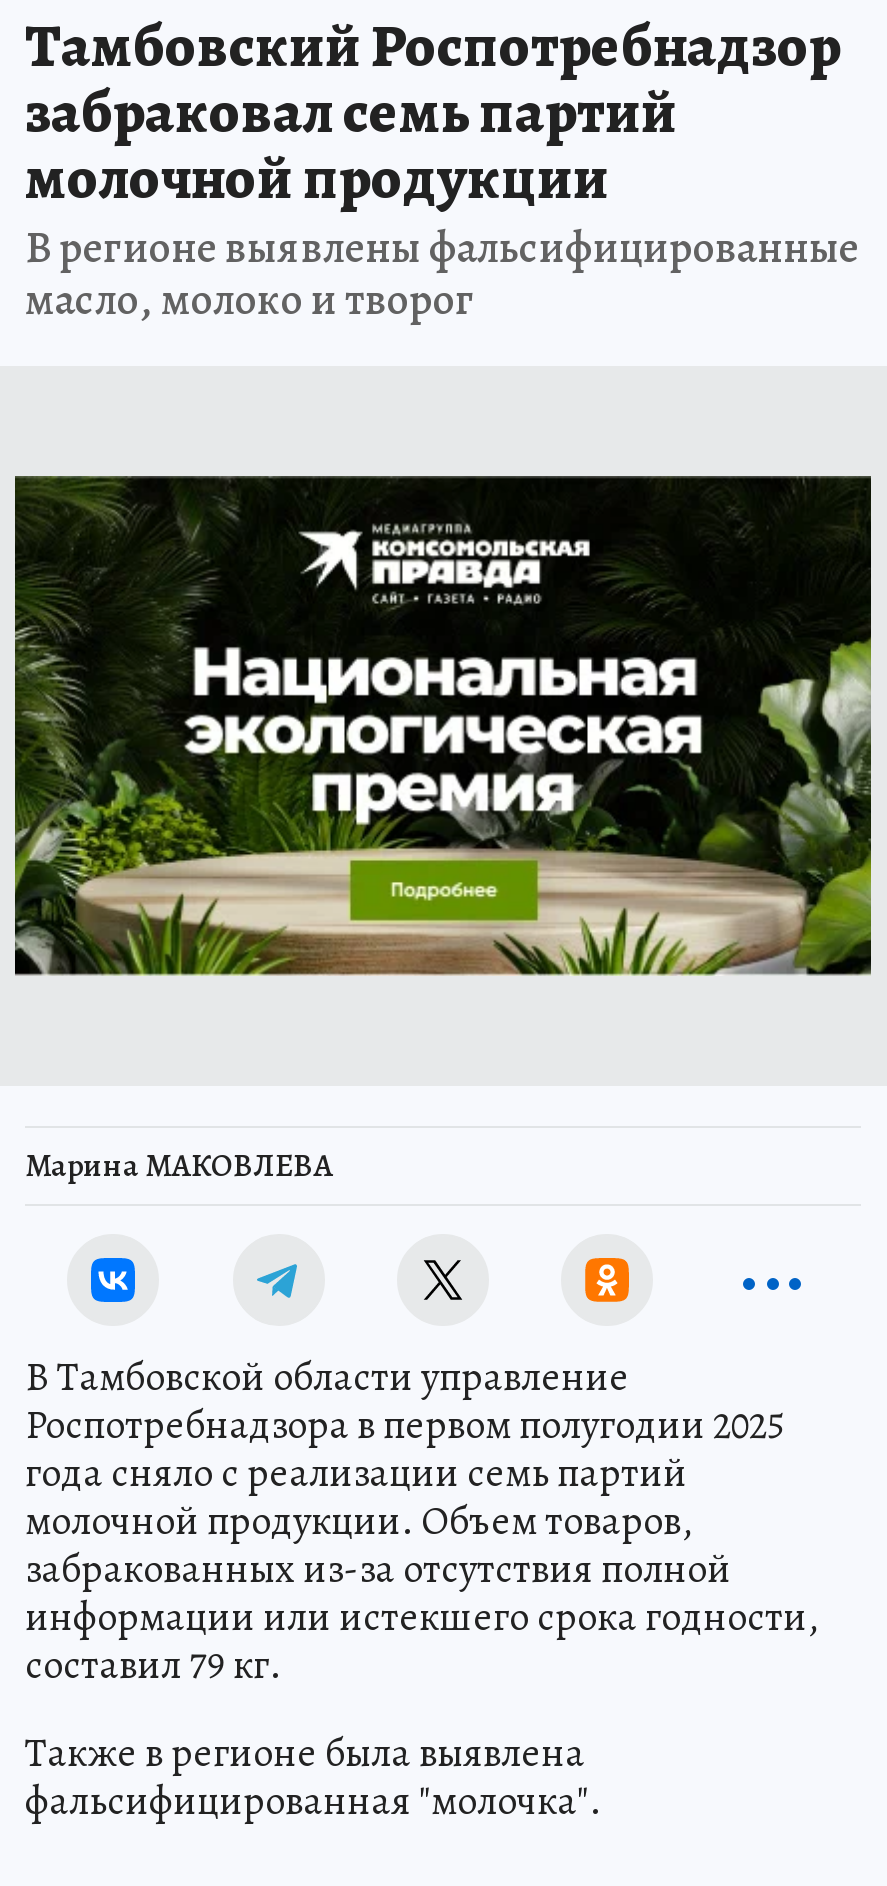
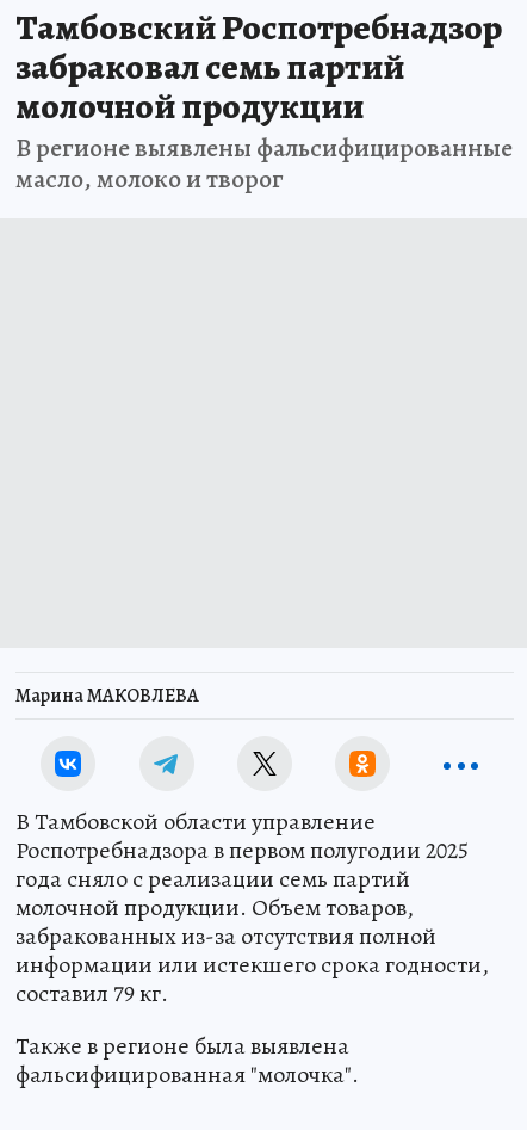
- [image]
